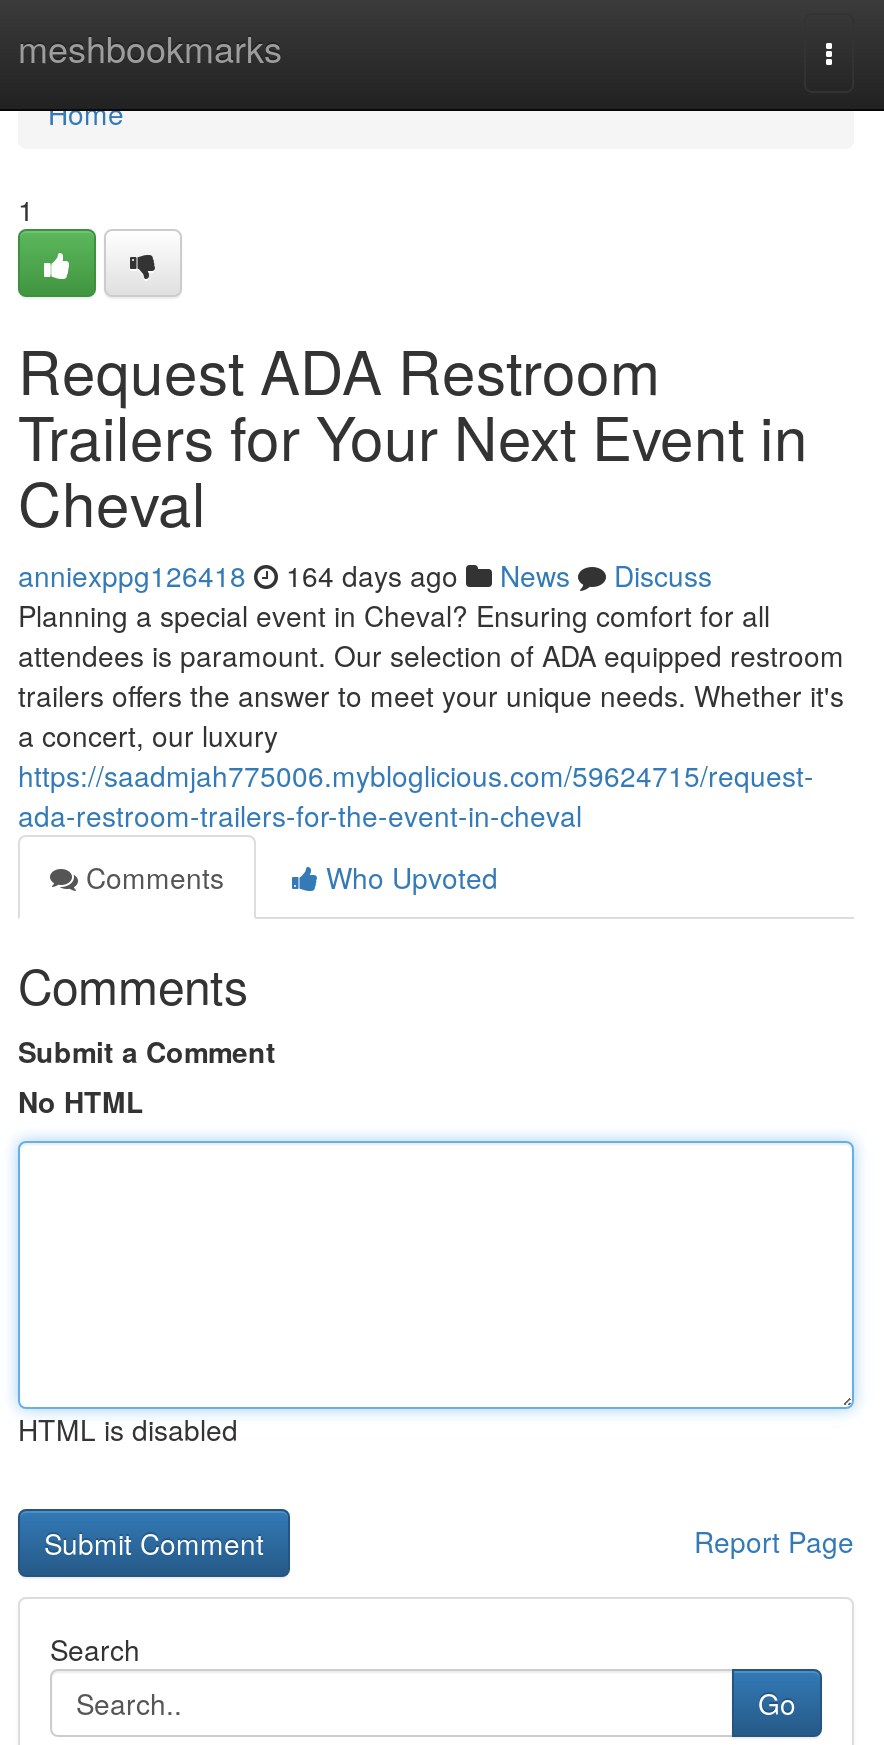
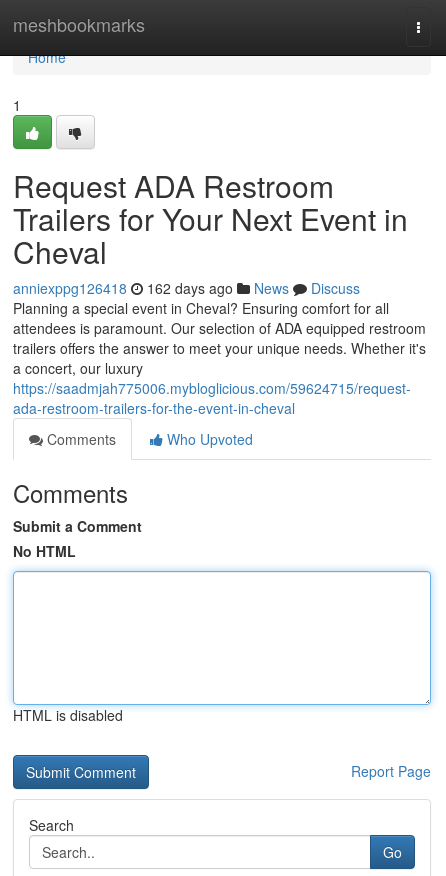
- anniexppg126418 164 days ago News Discuss
+ anniexppg126418 162 days ago News Discuss
